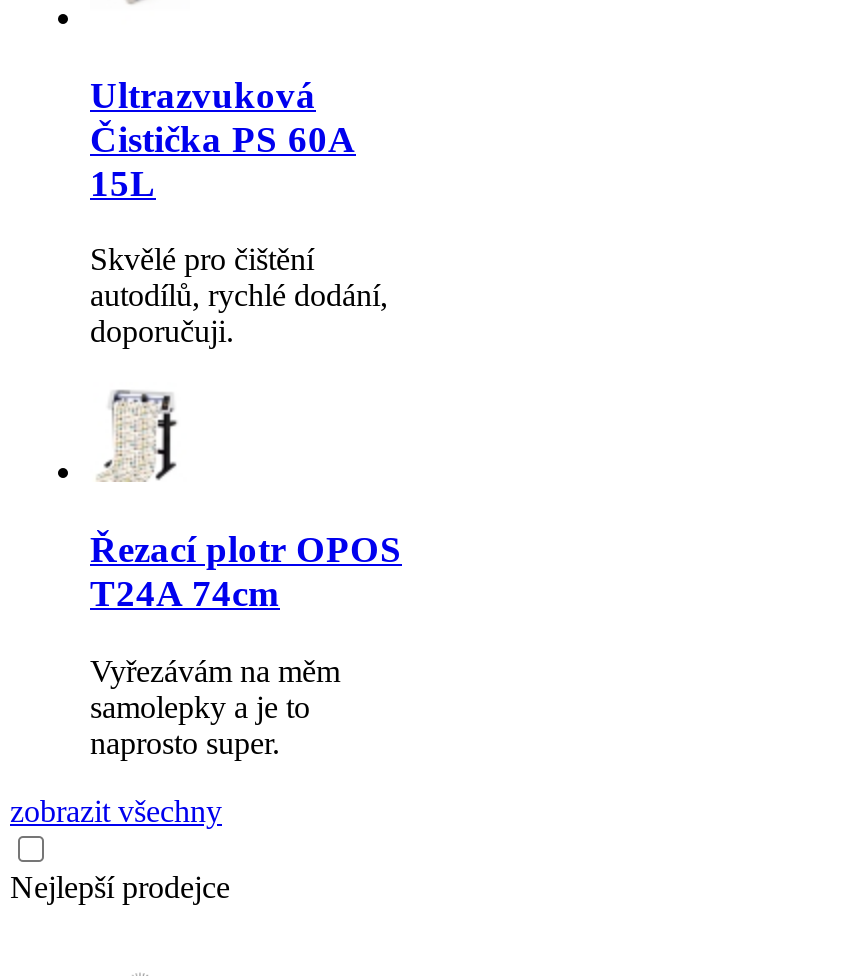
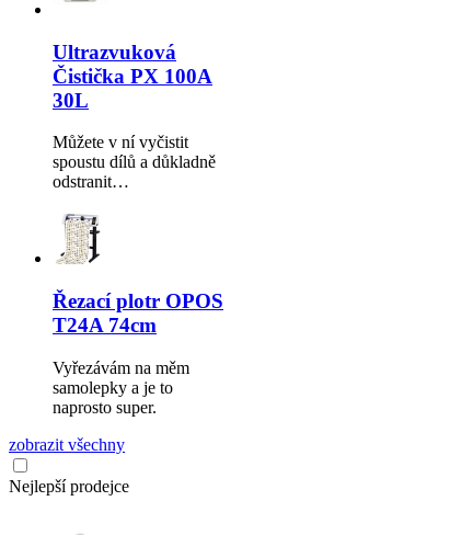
- Čistička PS 60A
- 15L
+ Čistička PX 100A
+ 30L

- Skvělé pro čištění
- autodílů, rychlé dodání,
- doporučuji.
+ Můžete v ní vyčistit
+ spoustu dílů a důkladně
+ odstranit…
